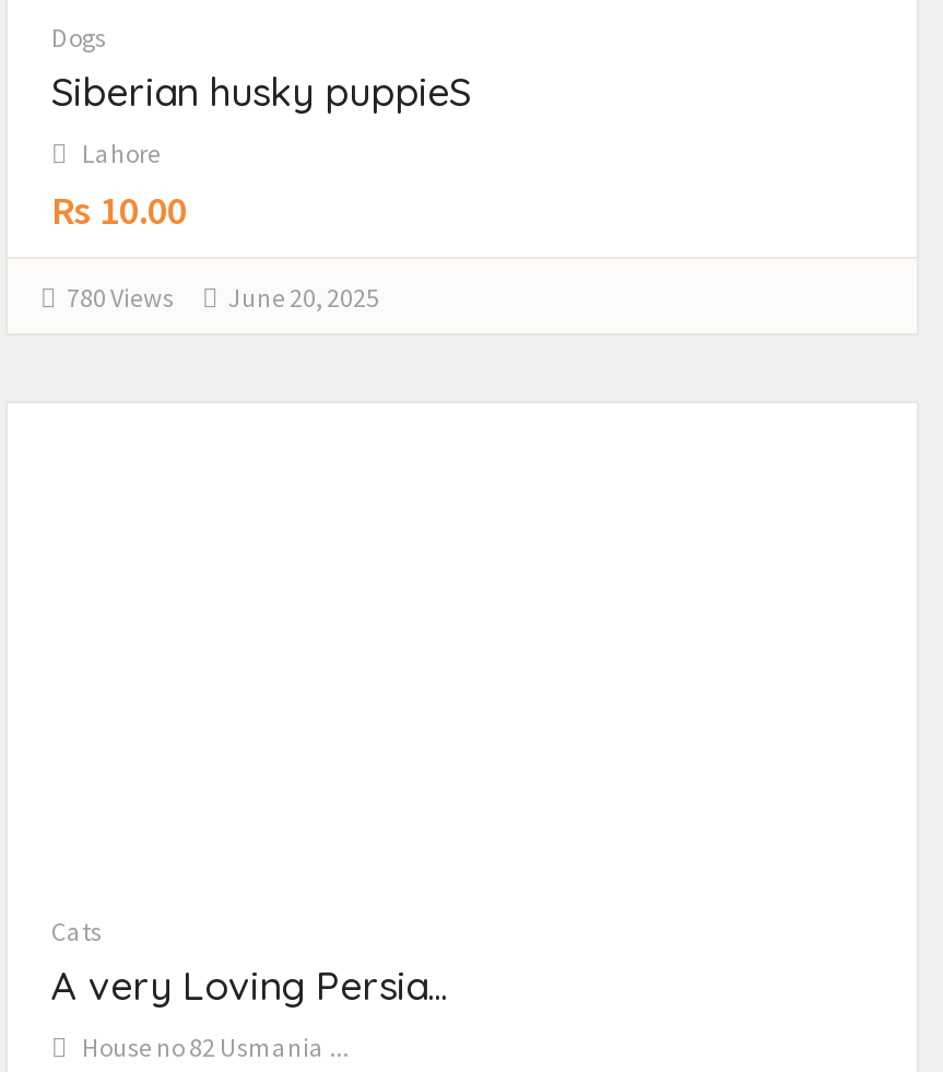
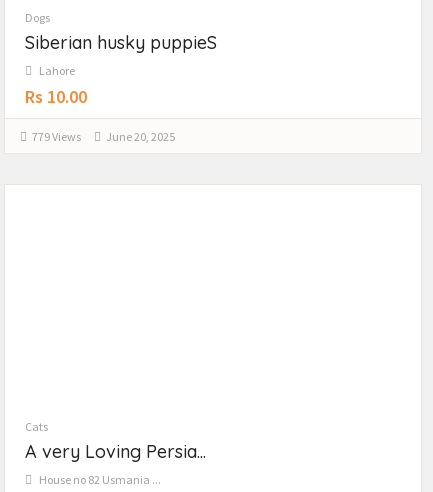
- 780 Views June 20, 2025
+ 779 Views June 20, 2025
